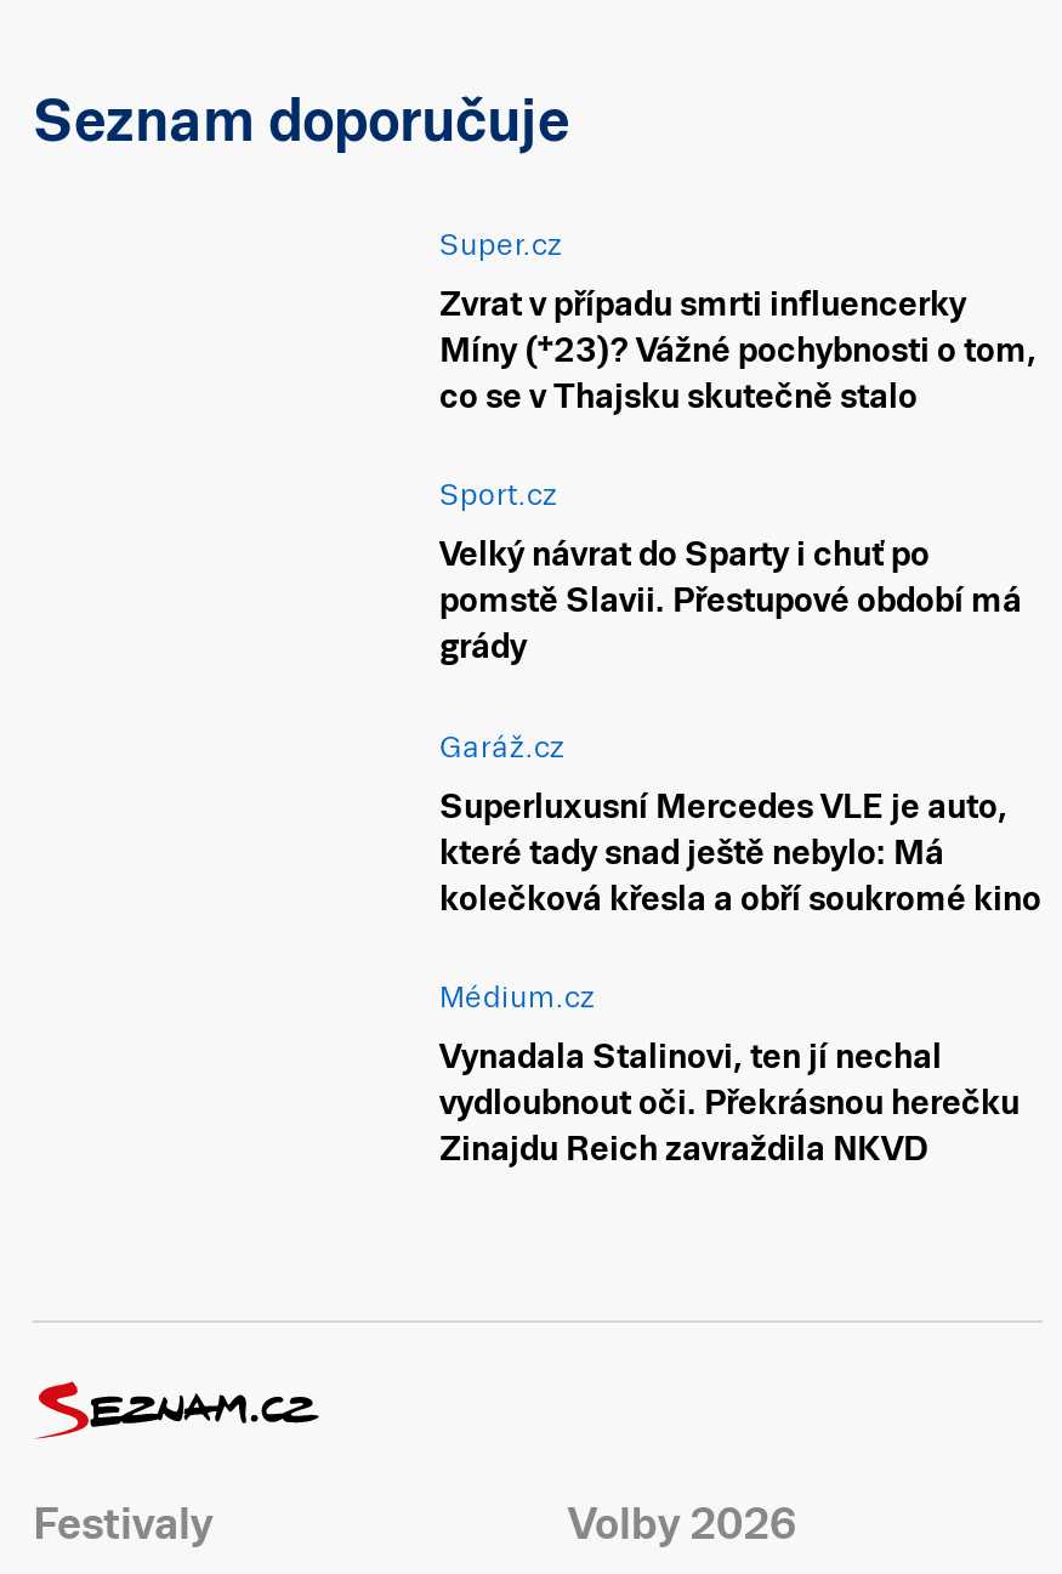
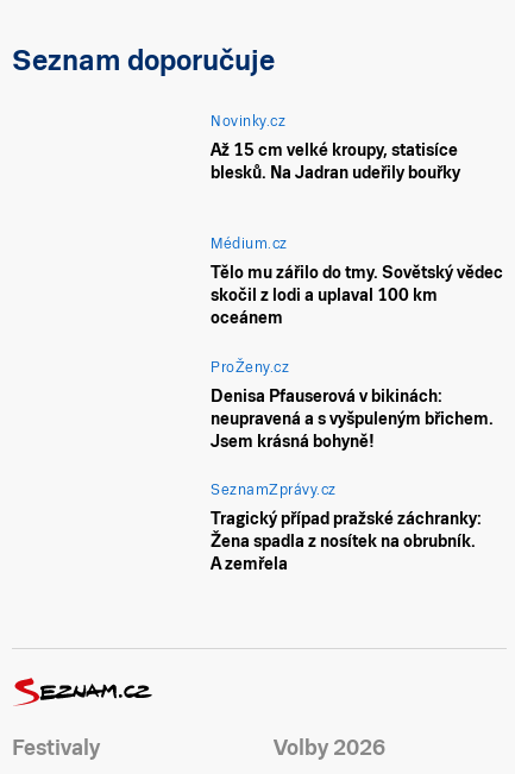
- Super.cz
- Zvrat v případu smrti influencerky
- Míny (†23)? Vážné pochybnosti o tom,
- co se v Thajsku skutečně stalo
- Sport.cz
- Velký návrat do Sparty i chuť po
- pomstě Slavii. Přestupové období má
- grády
- Garáž.cz
- Superluxusní Mercedes VLE je auto,
- které tady snad ještě nebylo: Má
- kolečková křesla a obří soukromé kino
+ Novinky.cz
+ Až 15 cm velké kroupy, statisíce
+ blesků. Na Jadran udeřily bouřky

moved up: Médium.cz

- Vynadala Stalinovi, ten jí nechal
- vydloubnout oči. Překrásnou herečku
- Zinajdu Reich zavraždila NKVD
+ Tělo mu zářilo do tmy. Sovětský vědec
+ skočil z lodi a uplaval 100 km
+ oceánem
+ ProŽeny.cz
+ Denisa Pfauserová v bikinách:
+ neupravená a s vyšpuleným břichem.
+ Jsem krásná bohyně!
+ SeznamZprávy.cz
+ Tragický případ pražské záchranky:
+ Žena spadla z nosítek na obrubník.
+ A zemřela
